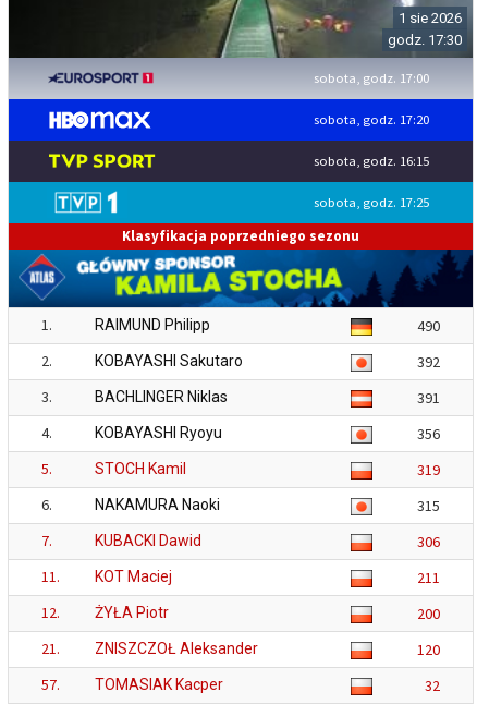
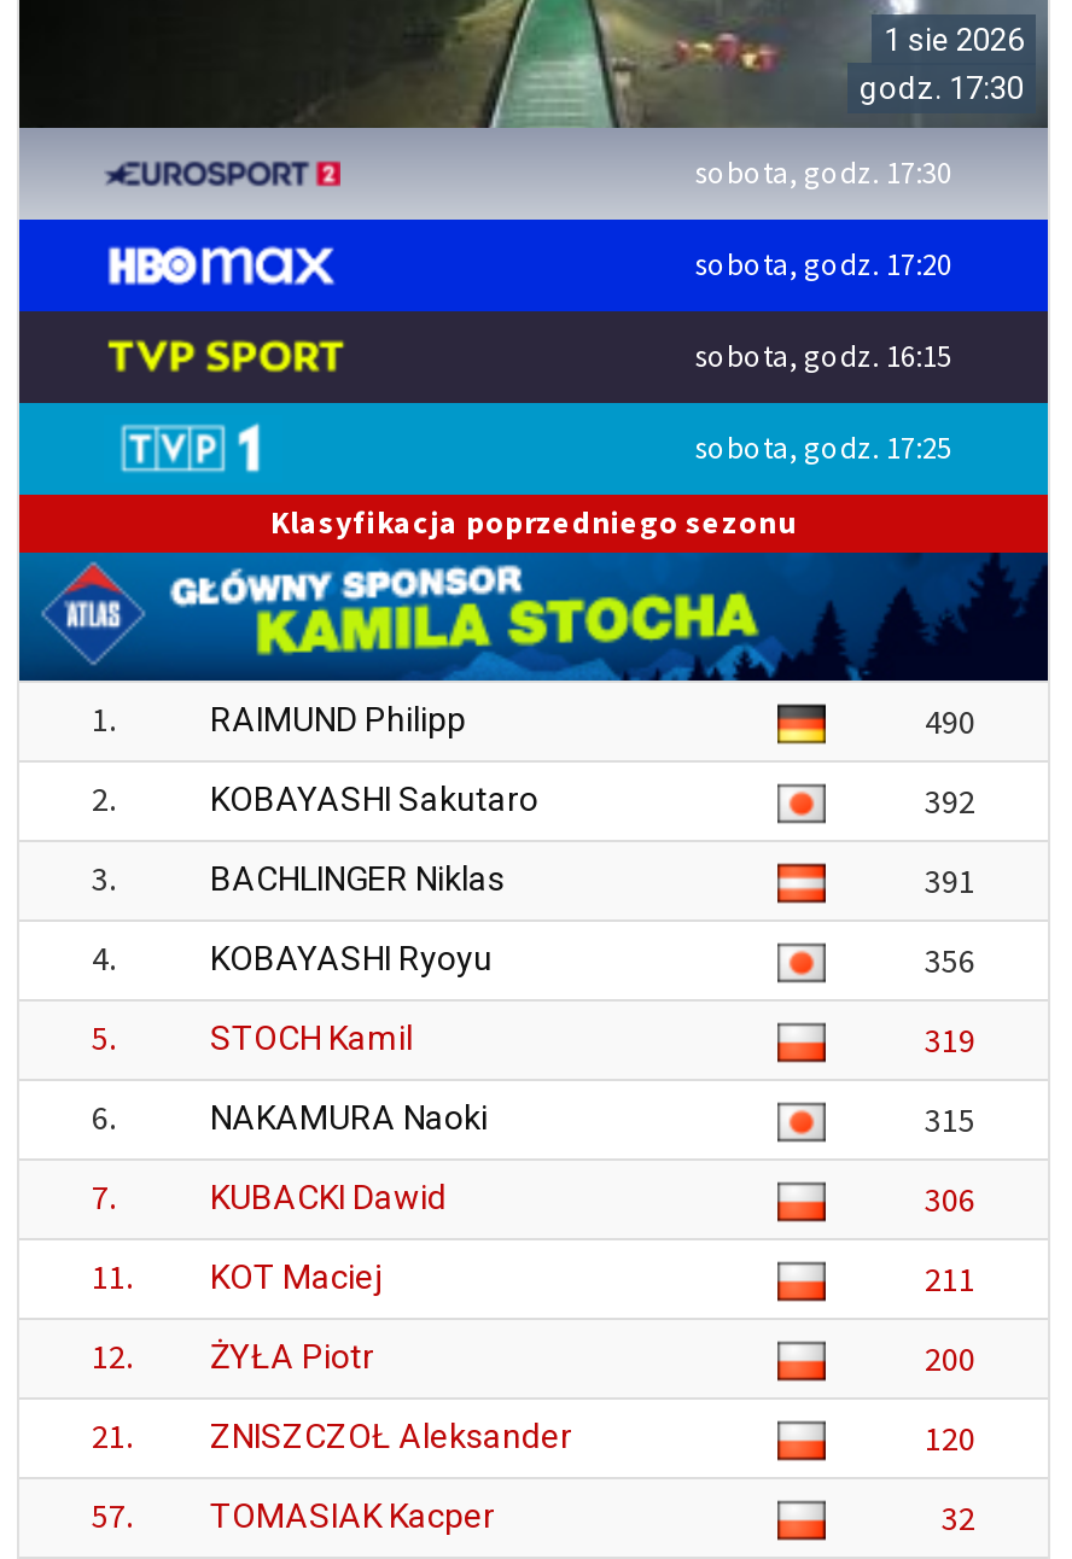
- sobota, godz. 17:00
+ sobota, godz. 17:30
